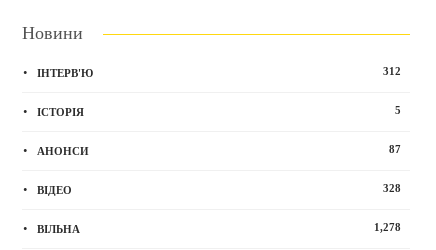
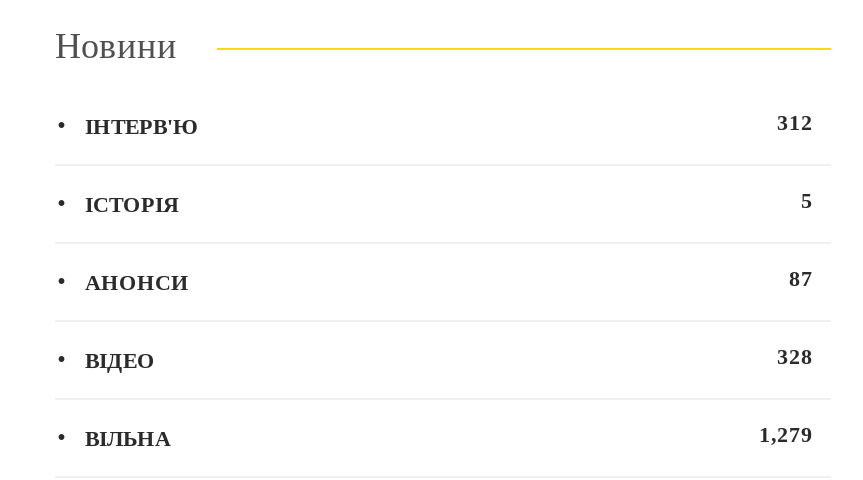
- 1,278
+ 1,279
